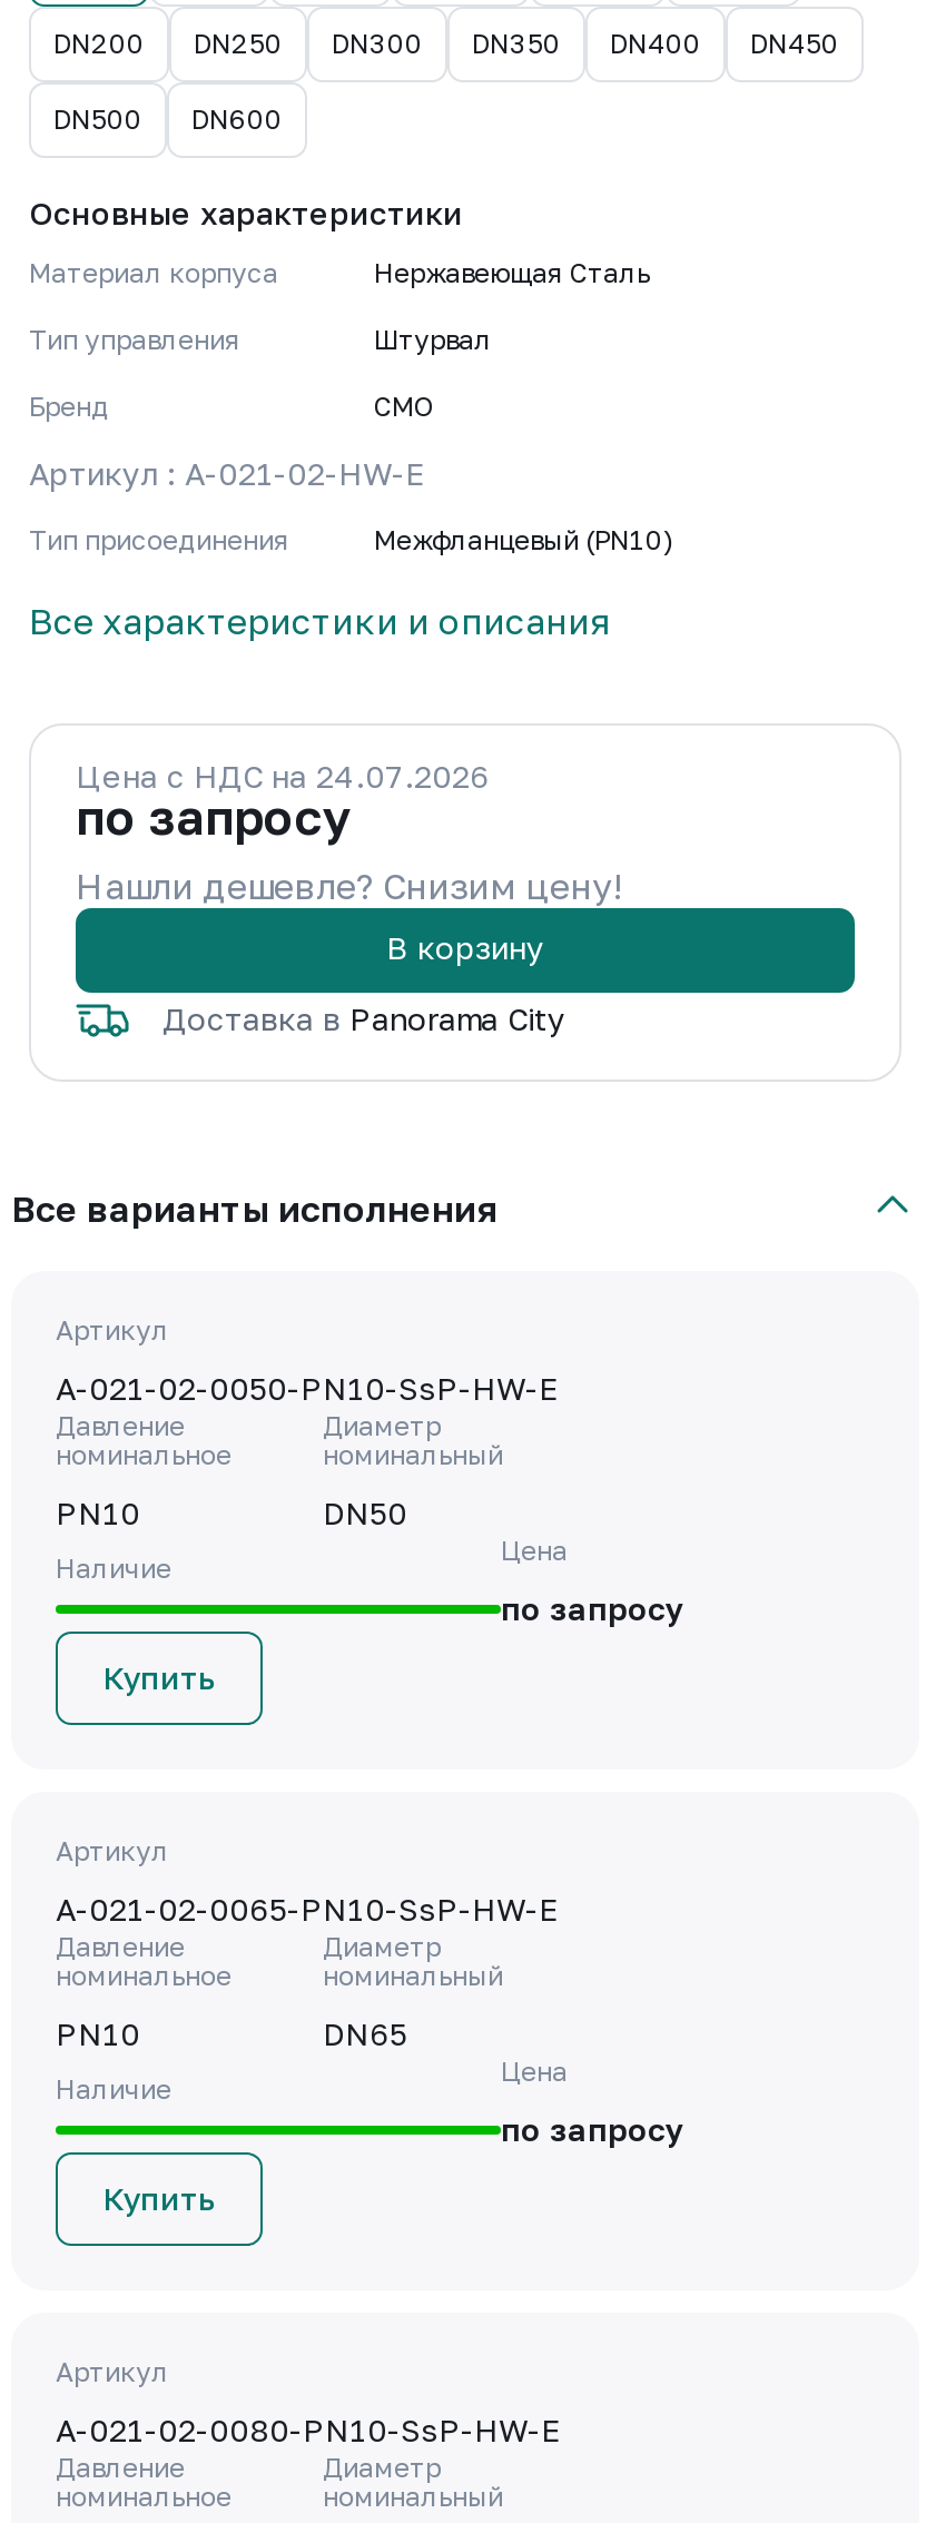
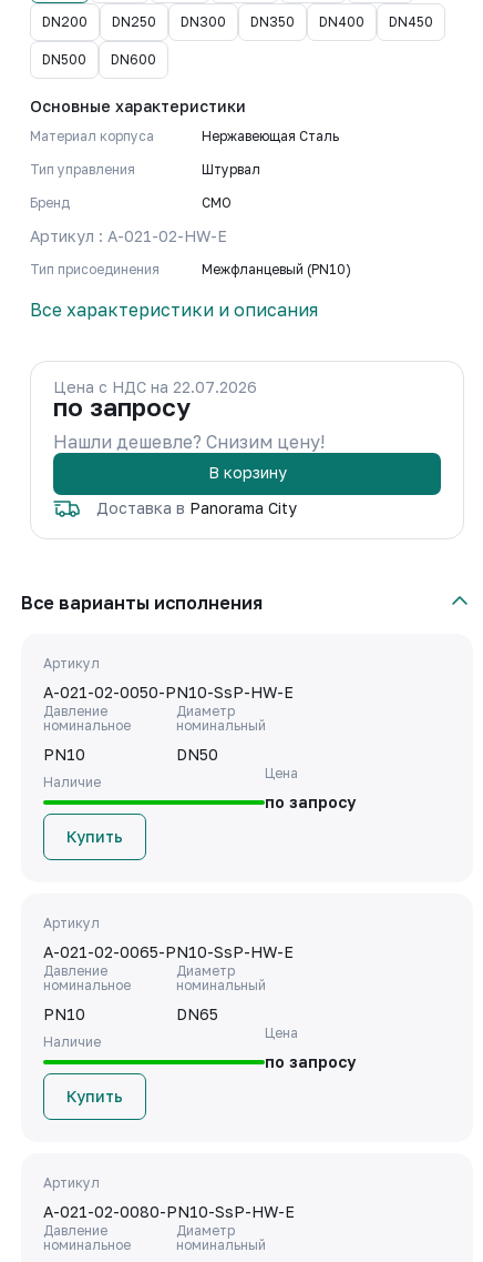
- Цена с НДС на 24.07.2026
+ Цена с НДС на 22.07.2026
